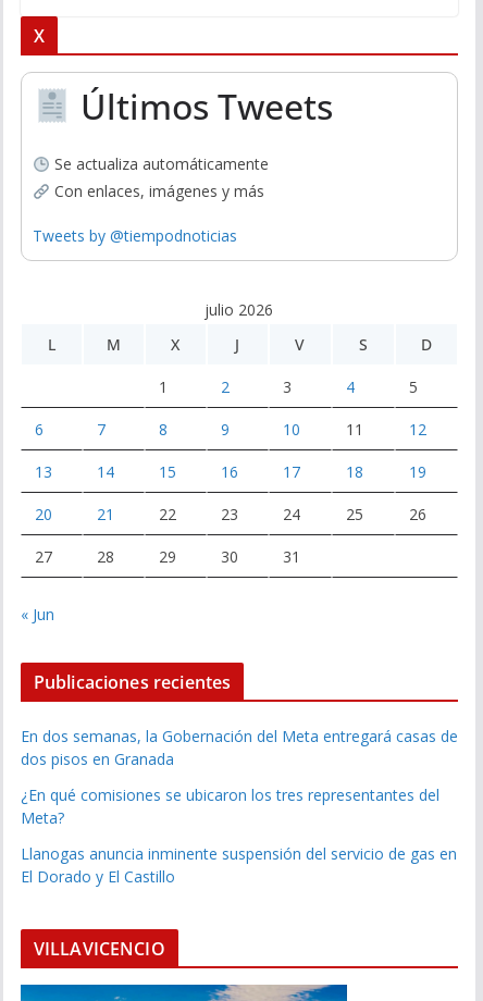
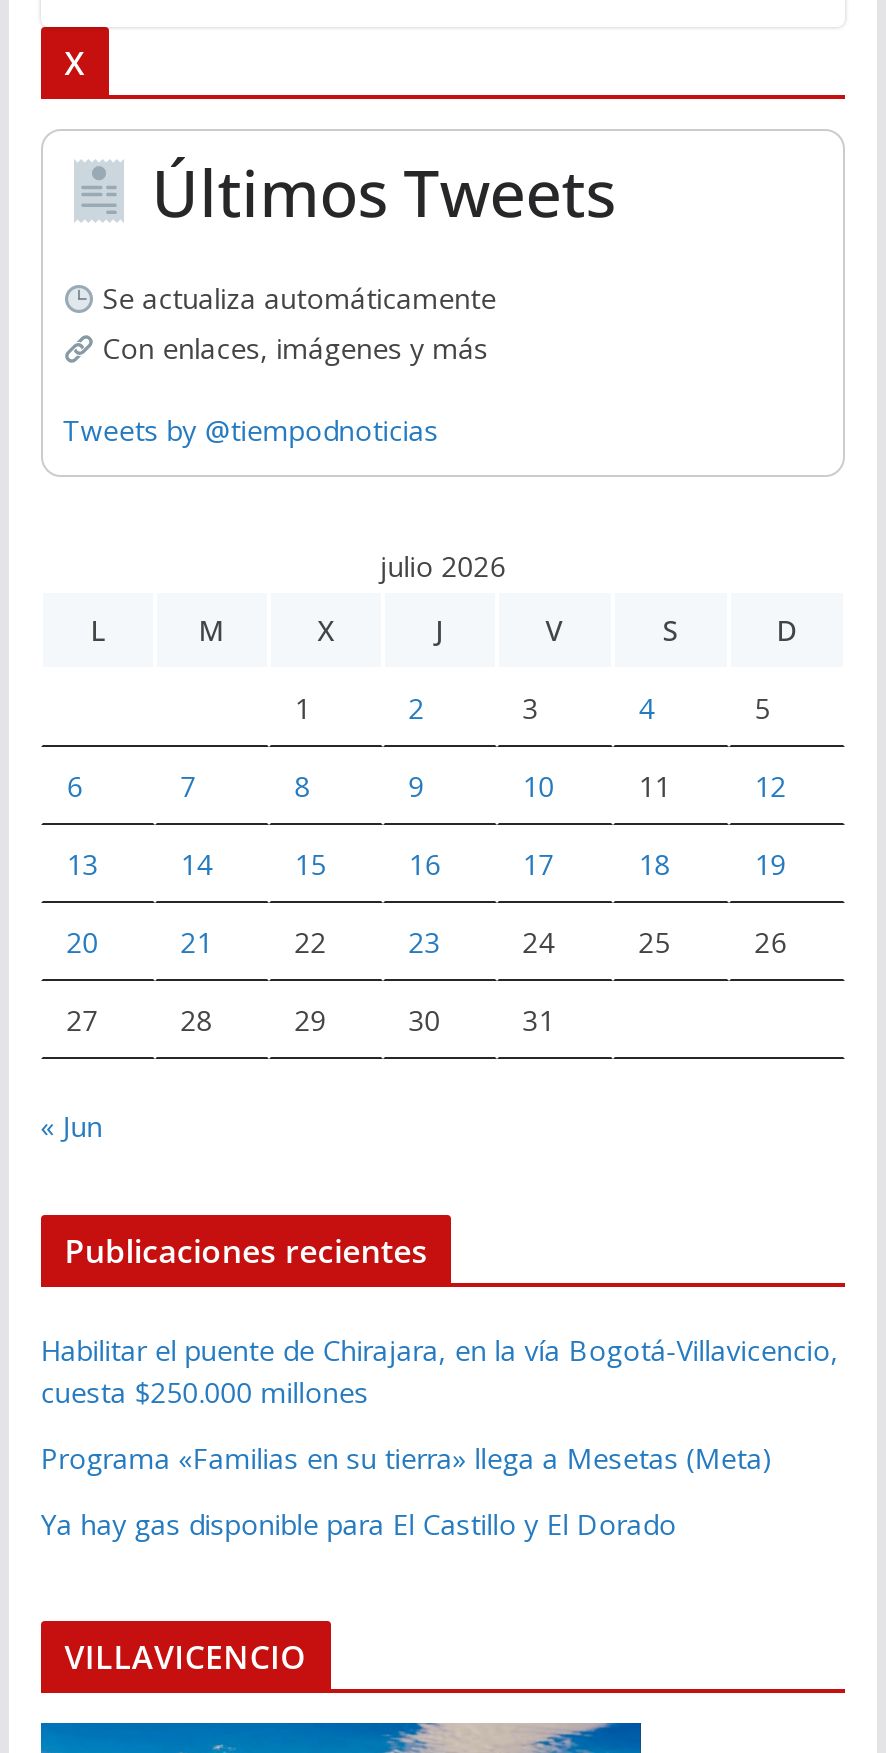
- En dos semanas, la Gobernación del Meta entregará casas de
- dos pisos en Granada
+ Habilitar el puente de Chirajara, en la vía Bogotá-Villavicencio,
+ cuesta $250.000 millones

- ¿En qué comisiones se ubicaron los tres representantes del
- Meta?
+ Programa «Familias en su tierra» llega a Mesetas (Meta)

- Llanogas anuncia inminente suspensión del servicio de gas en
- El Dorado y El Castillo
+ Ya hay gas disponible para El Castillo y El Dorado
